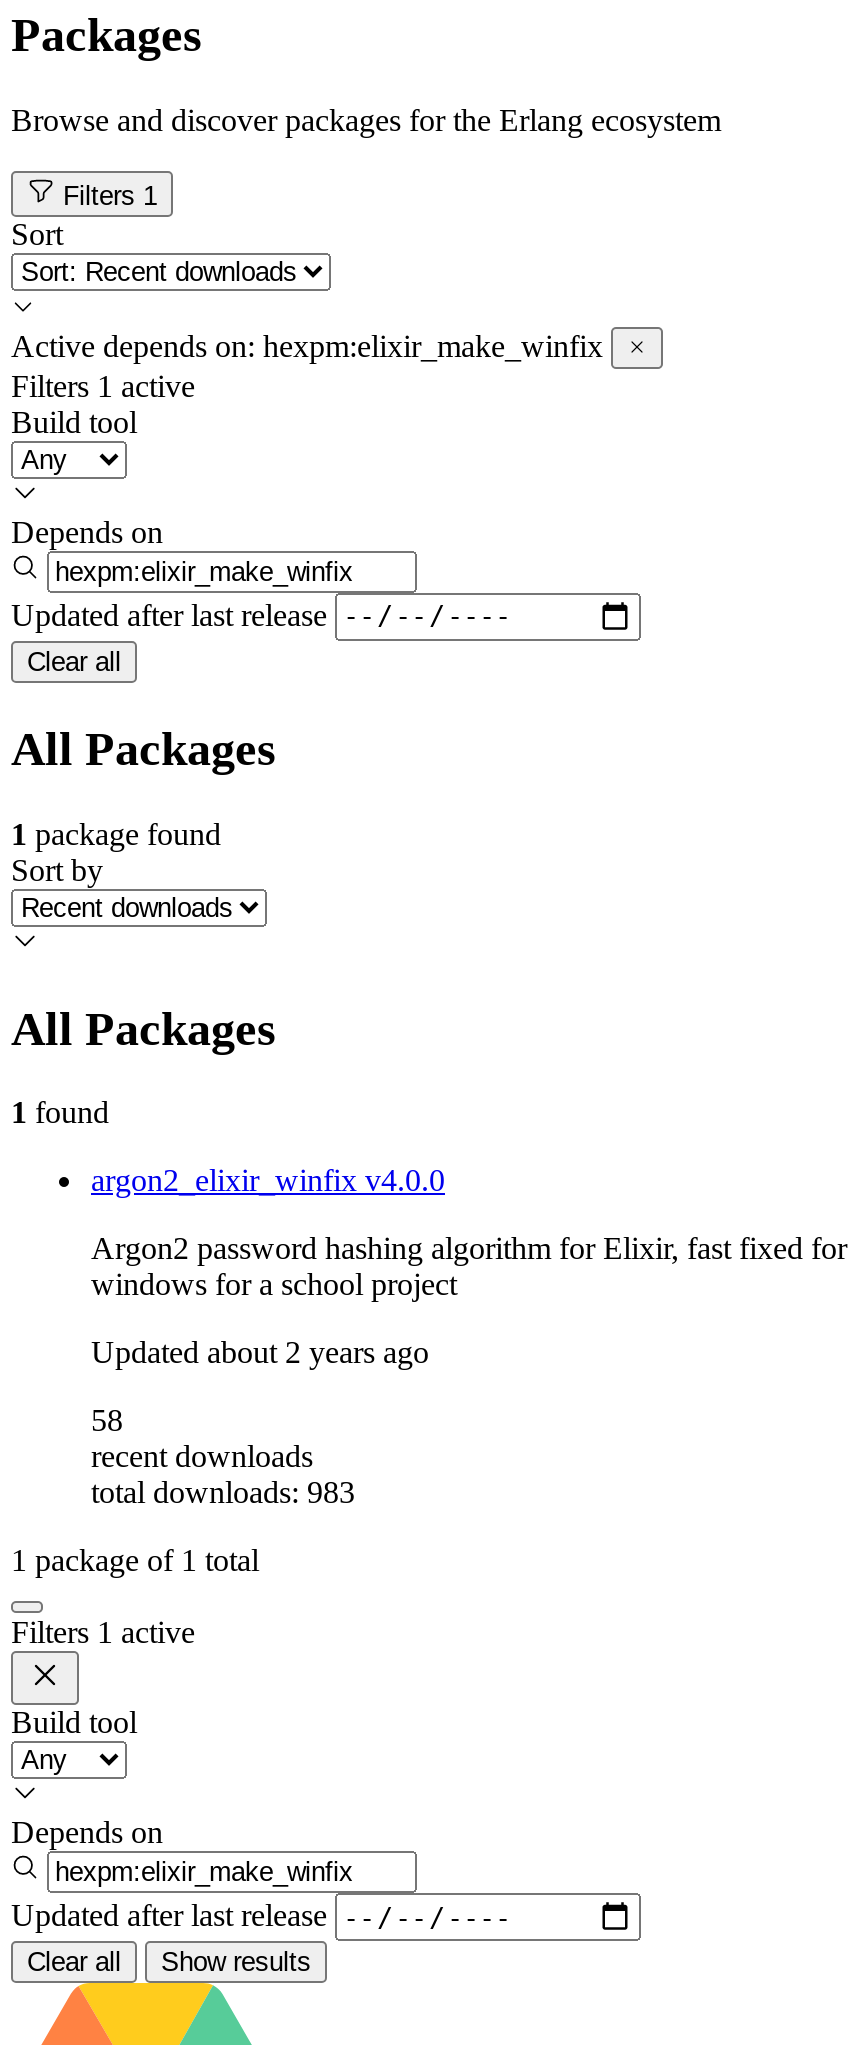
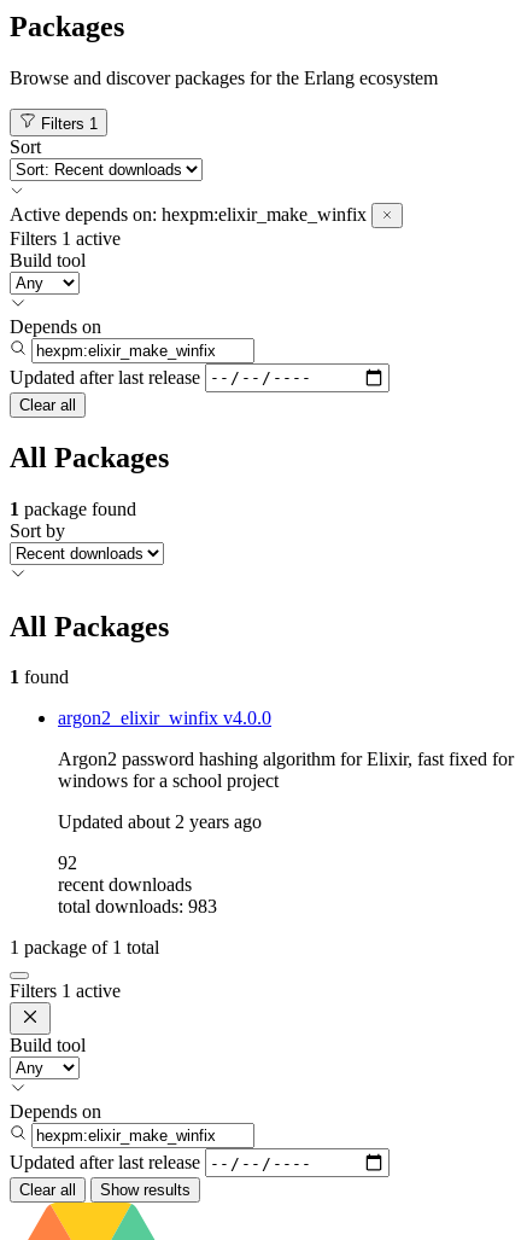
- 58
+ 92
